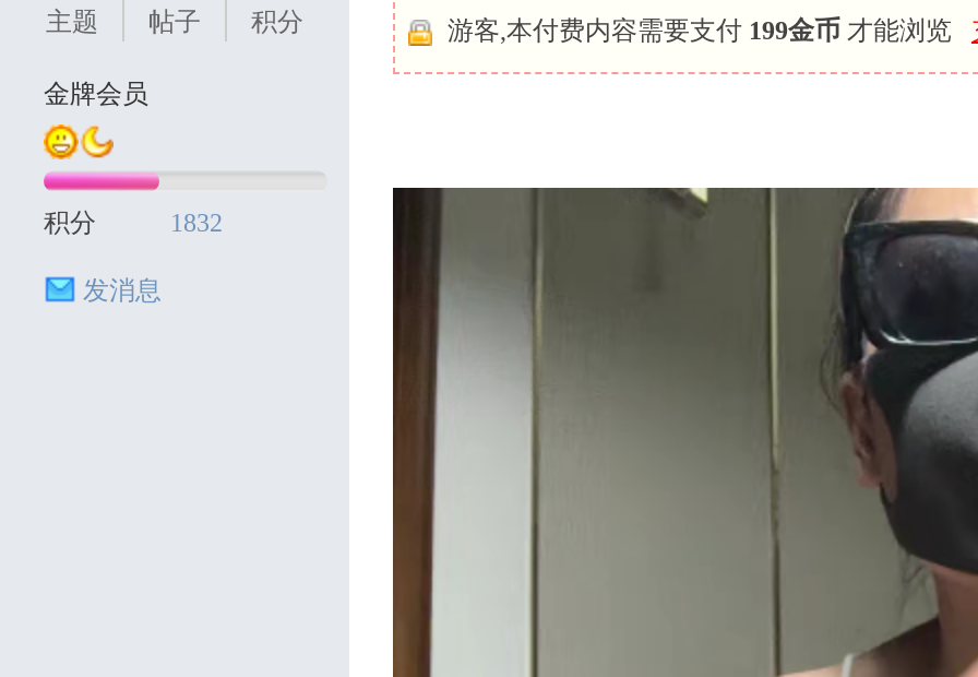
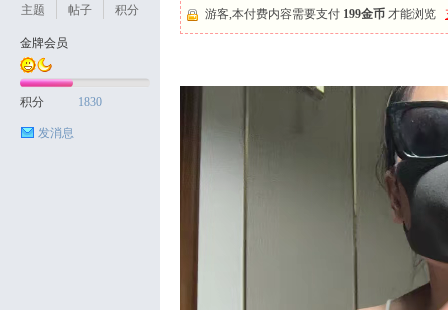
- 1832
+ 1830
